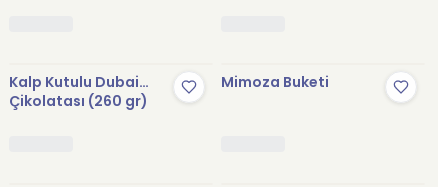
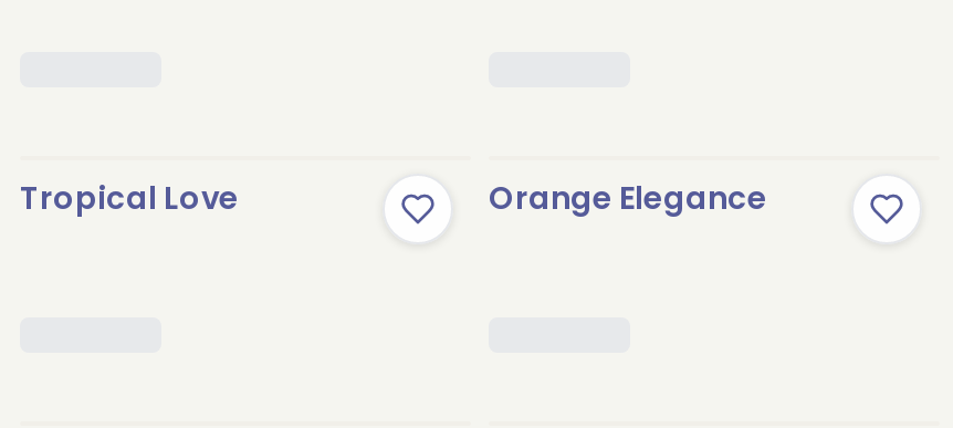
- Kalp Kutulu Dubai
- Çikolatası (260 gr)
+ Tropical Love

- Mimoza Buketi
+ Orange Elegance
